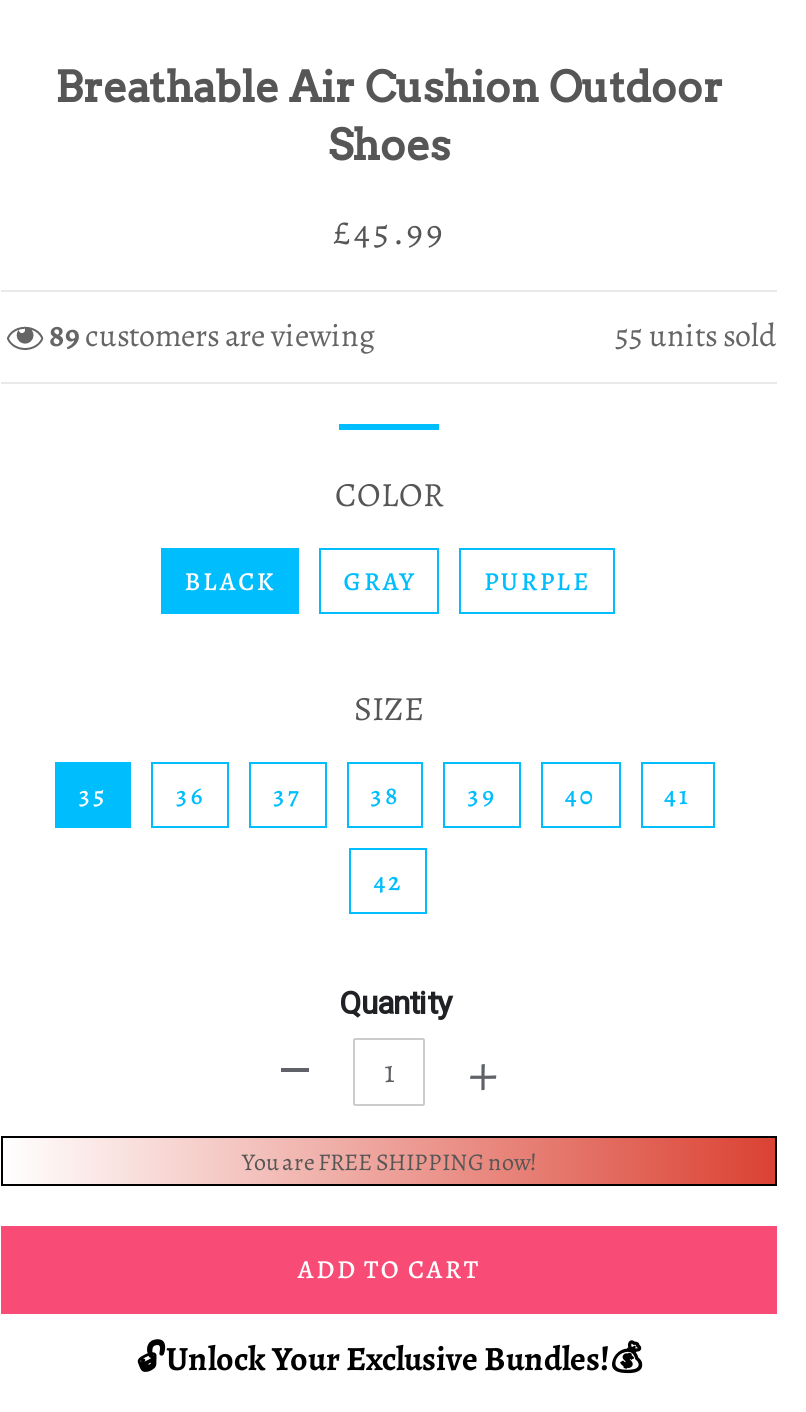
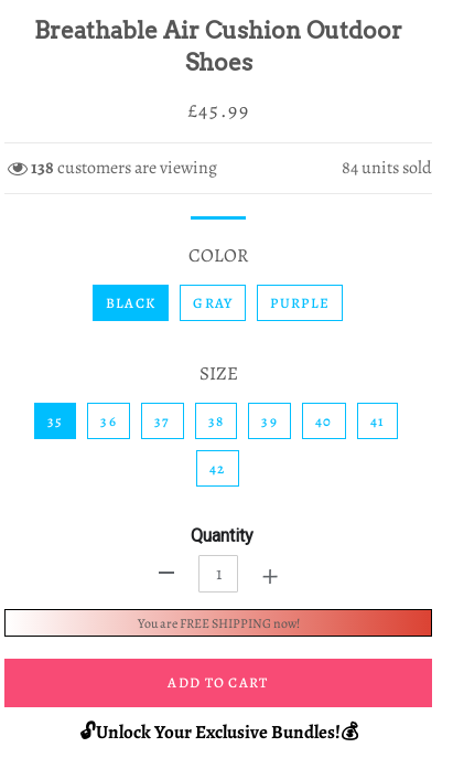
- 89customers are viewing
+ 138customers are viewing

- 55 units sold
+ 84 units sold
